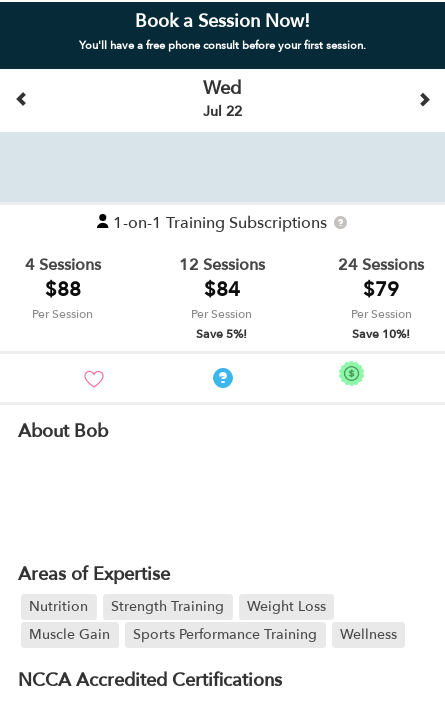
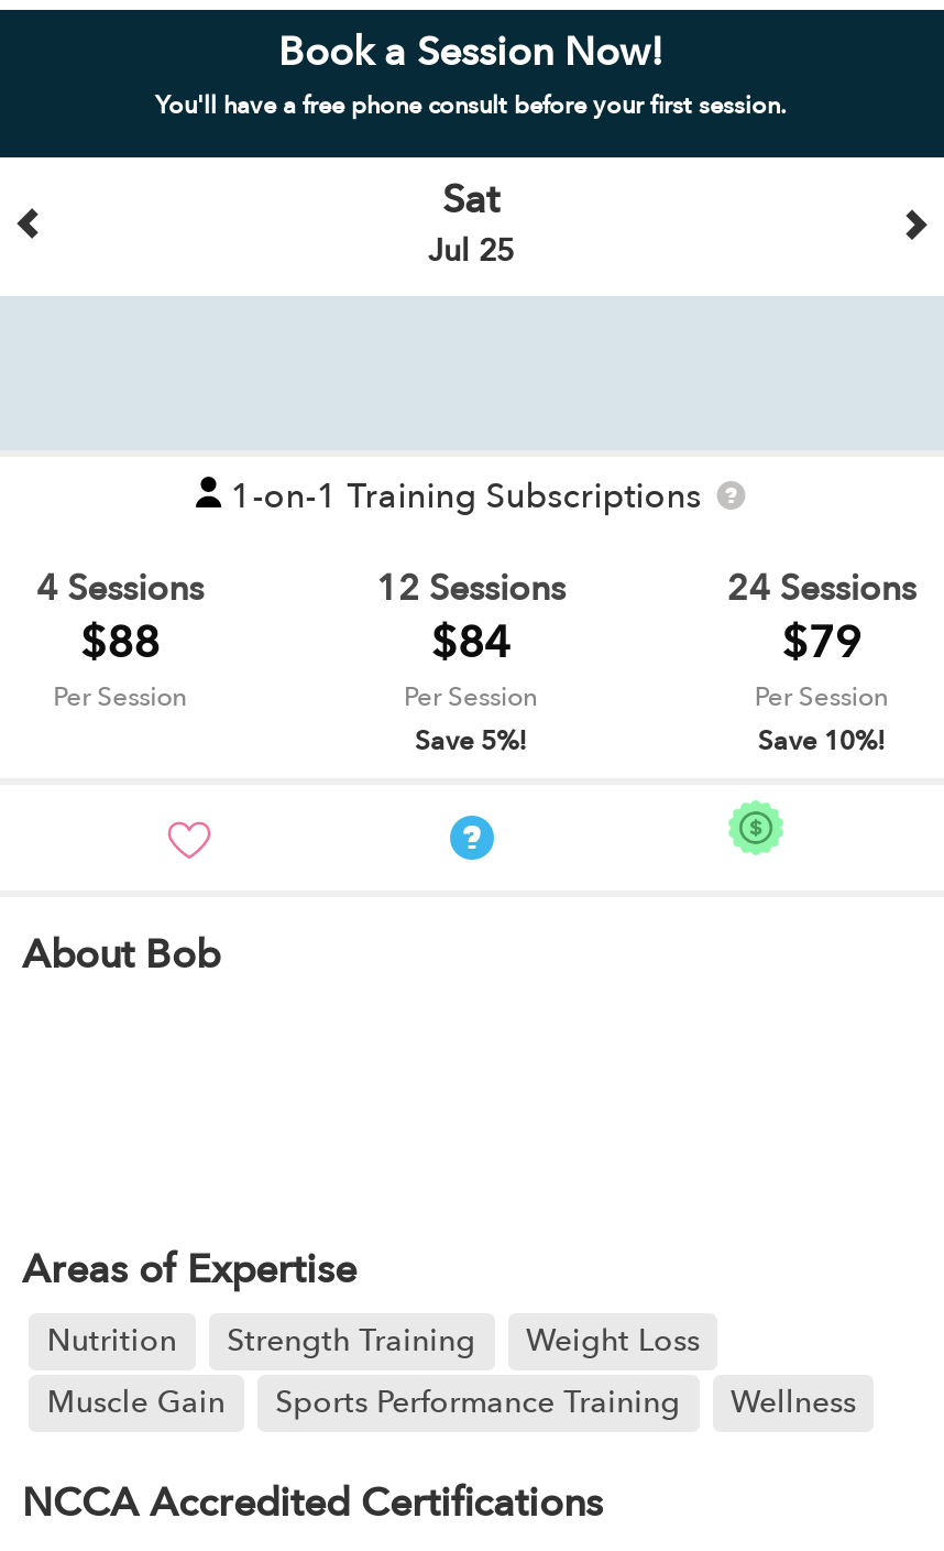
- Wed
- Jul 22
+ Sat
+ Jul 25
